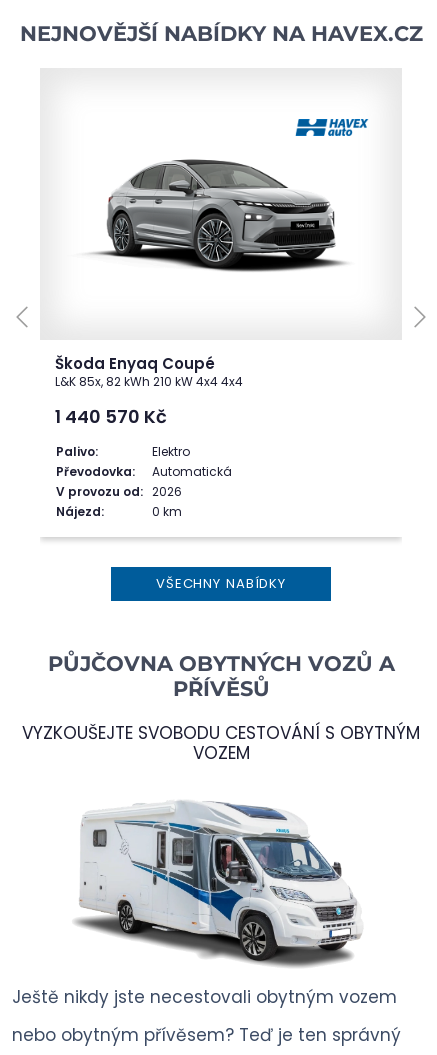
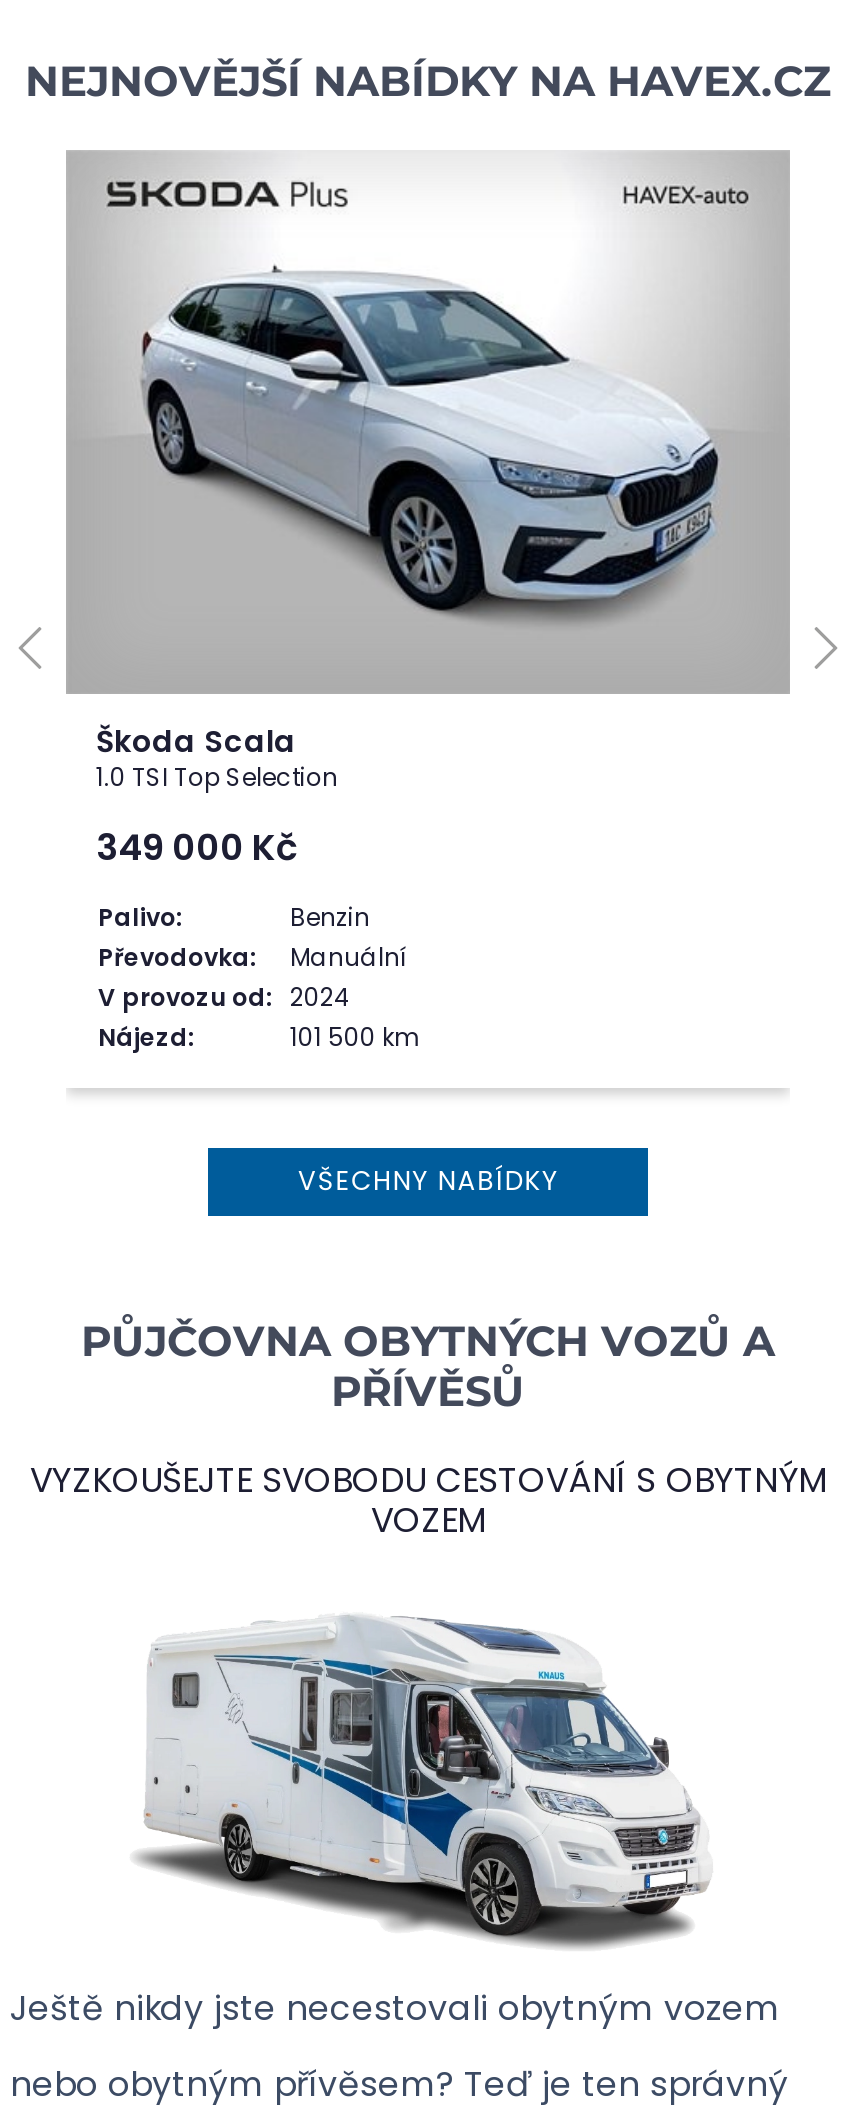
- [image]
- Škoda Enyaq Coupé
- L&K 85x, 82 kWh 210 kW 4x4 4x4
+ [image]
+ Škoda Scala
+ 1.0 TSI Top Selection

- 1 440 570 Kč
+ 349 000 Kč

- Elektro
+ Benzin

- Automatická
- V provozu od: 2026
+ Manuální
+ V provozu od: 2024

- 0 km
+ 101 500 km
